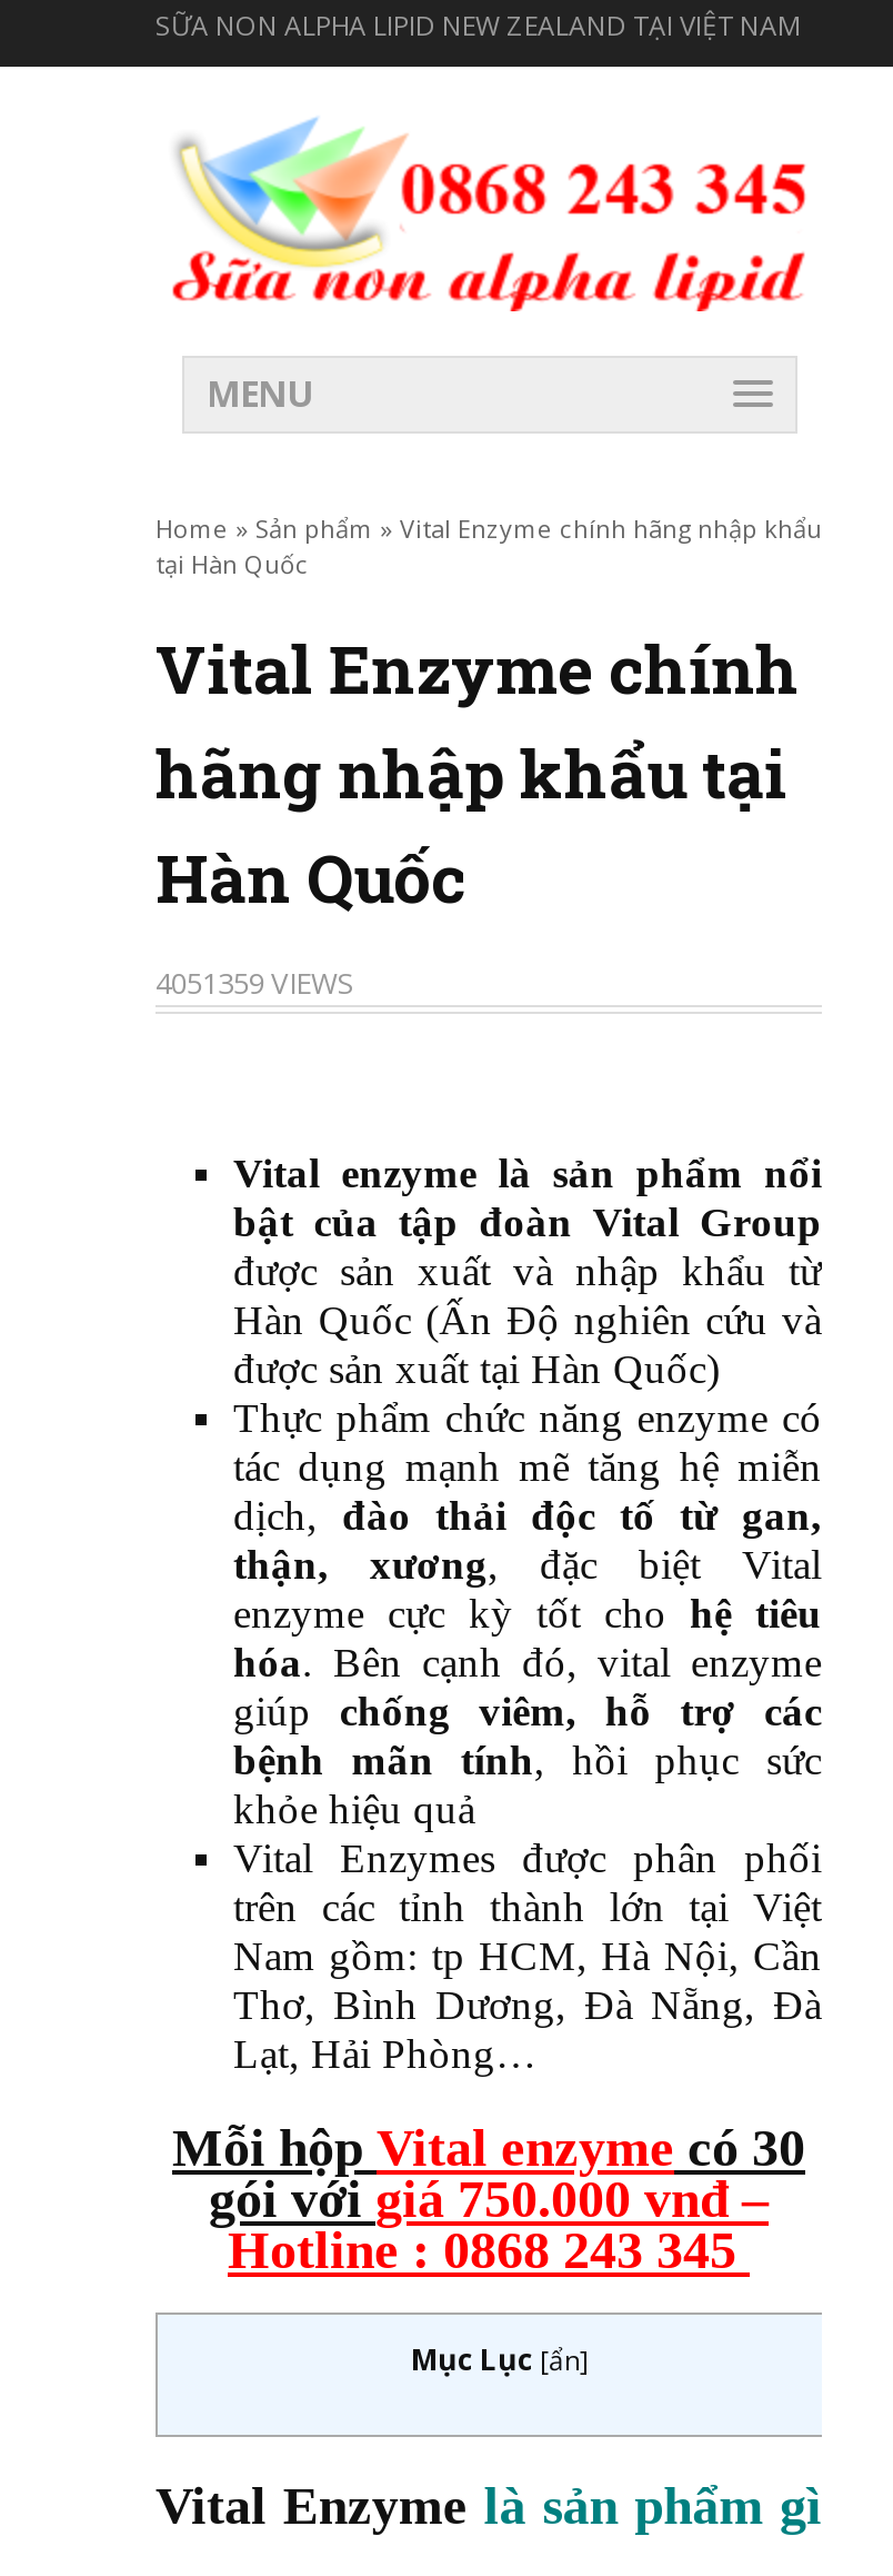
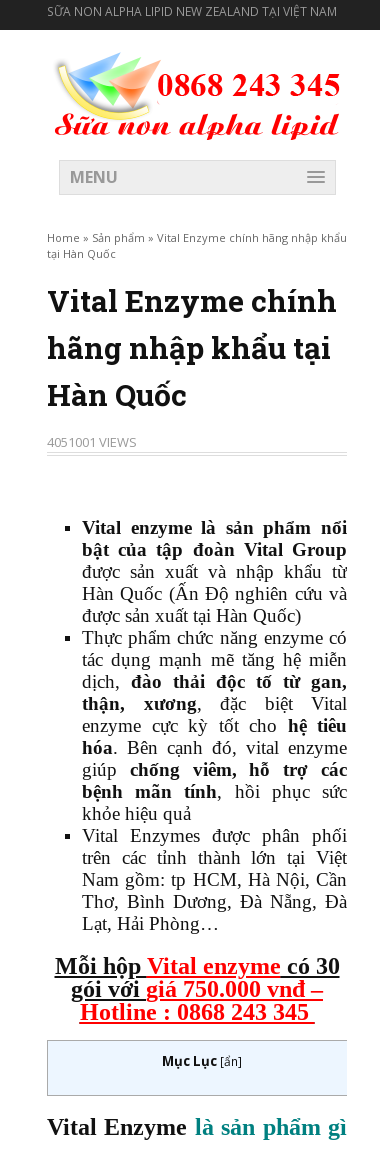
- 4051359 VIEWS
+ 4051001 VIEWS
